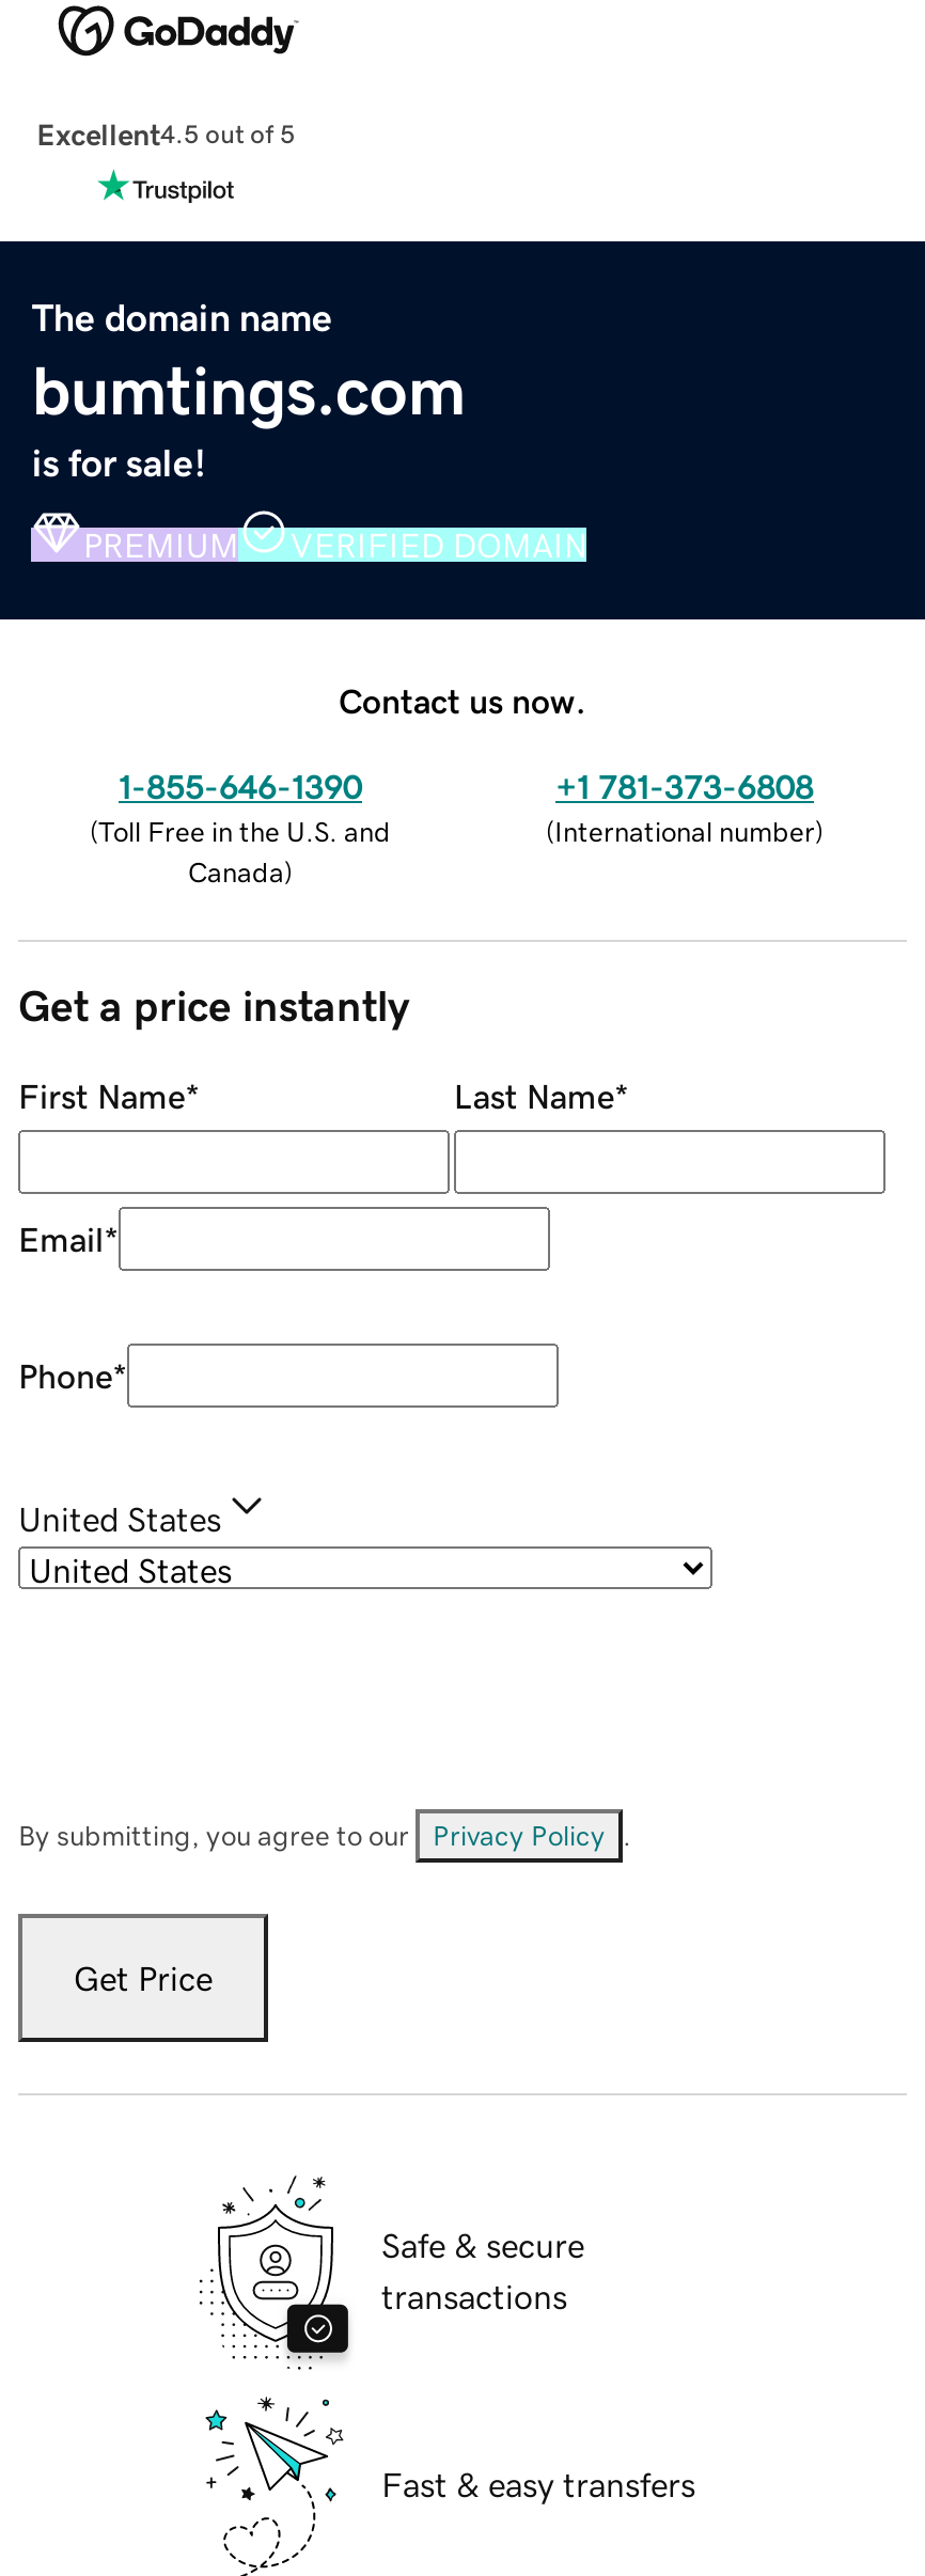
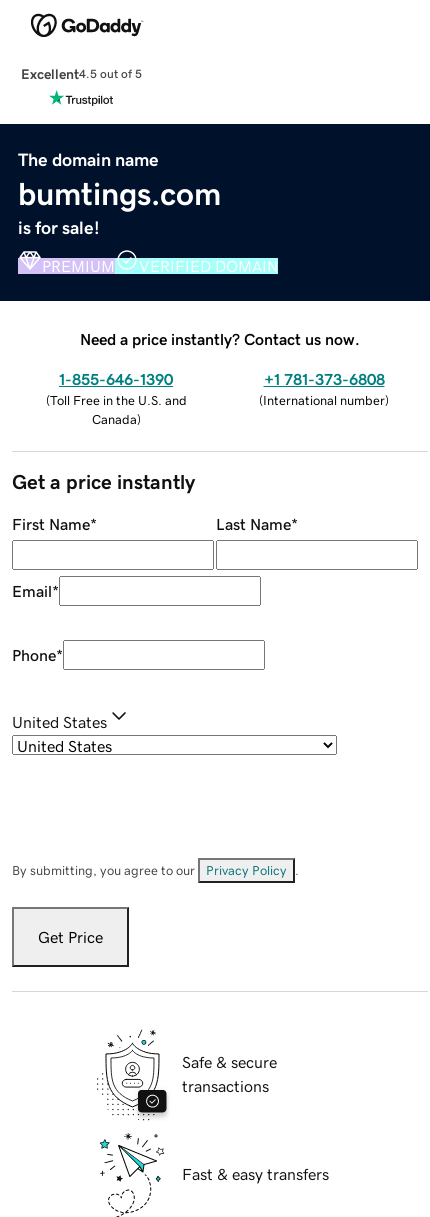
- Contact us now.
+ Need a price instantly? Contact us now.
